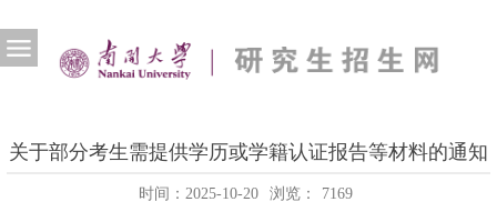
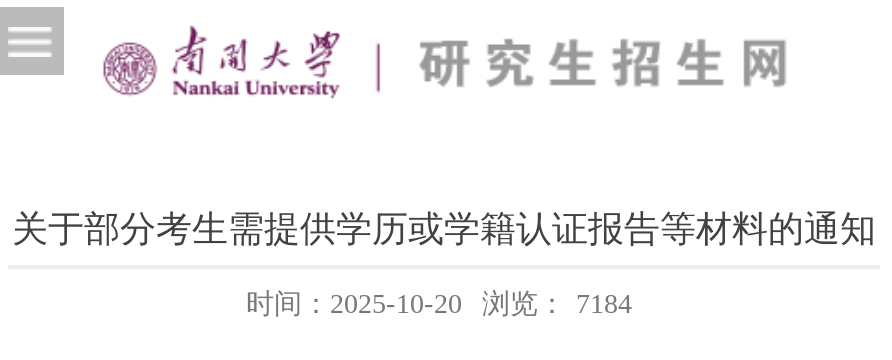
- 时间：2025-10-20 浏览： 7169
+ 时间：2025-10-20 浏览： 7184
